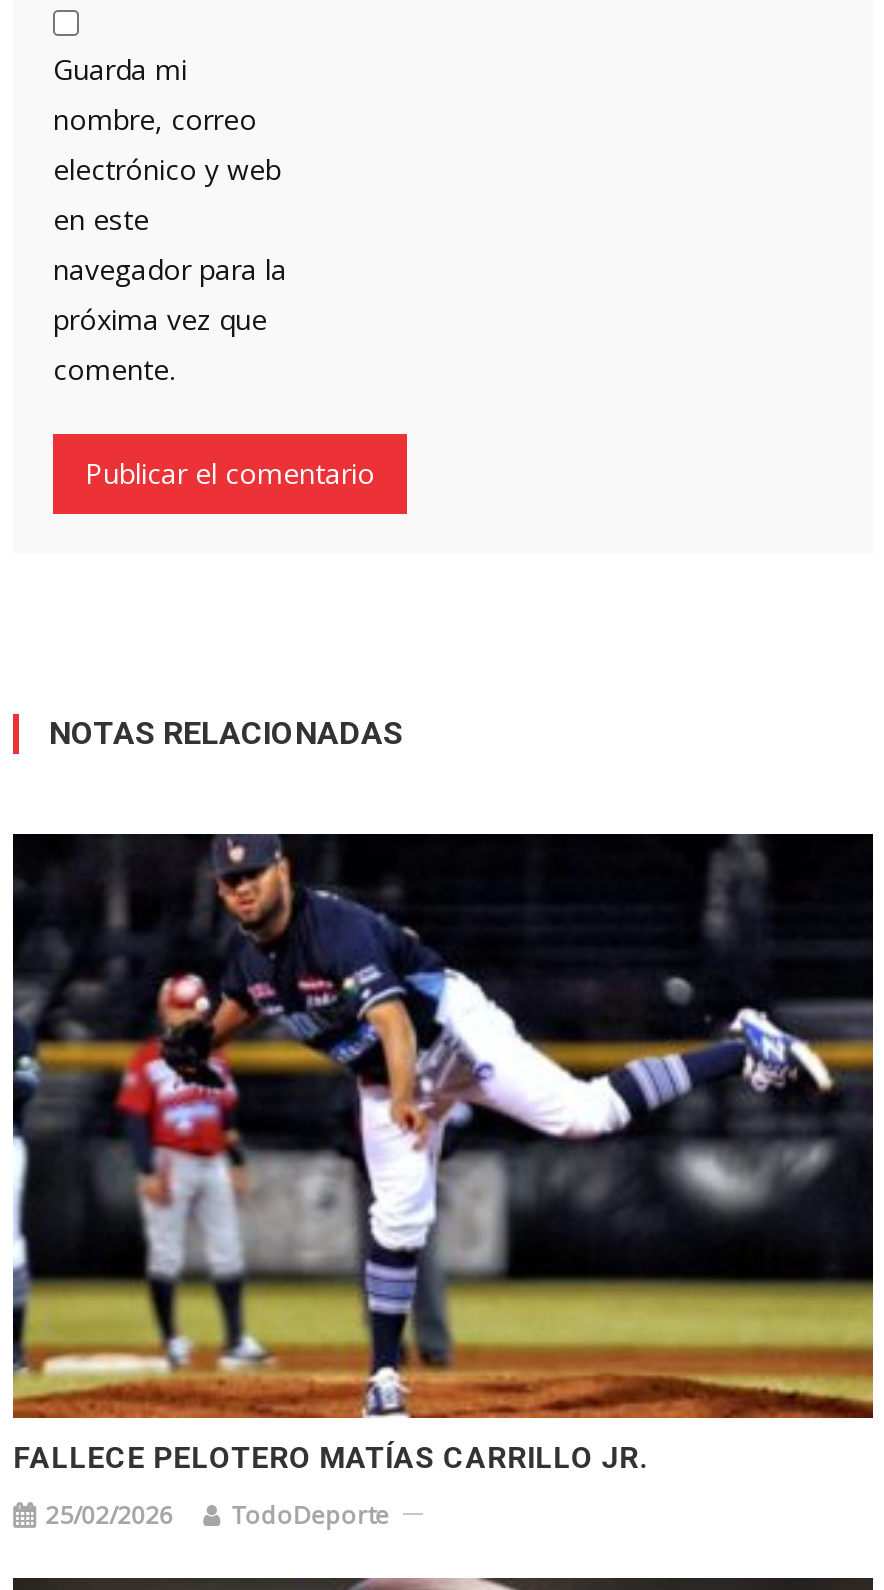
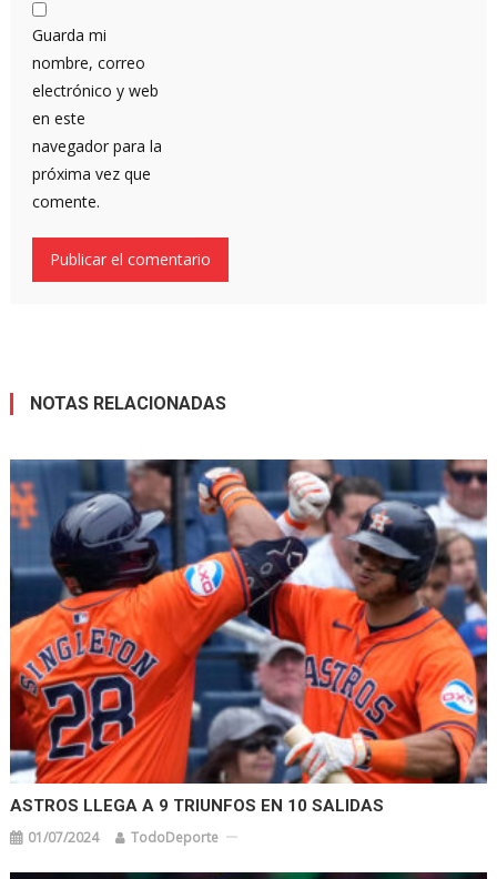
- [image]
- FALLECE PELOTERO MATÍAS CARRILLO JR.
+ [image]
+ ASTROS LLEGA A 9 TRIUNFOS EN 10 SALIDAS

- 25/02/2026 TodoDeporte
+ 01/07/2024 TodoDeporte
